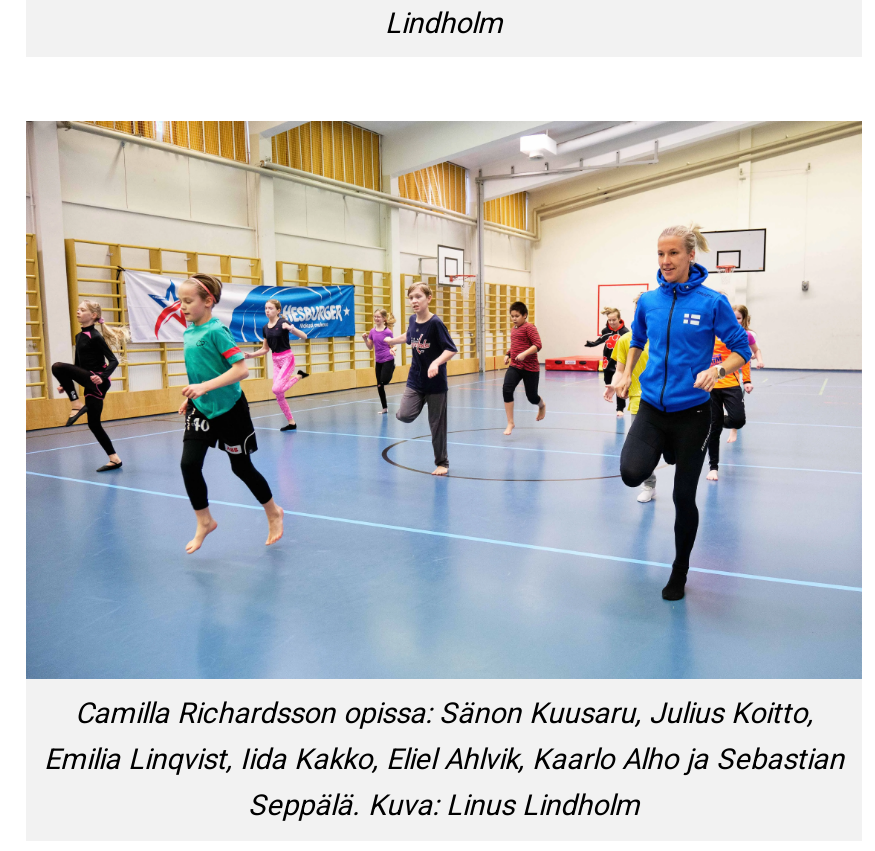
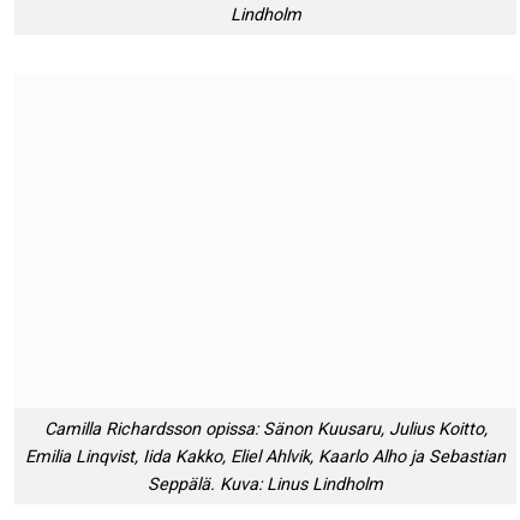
- [image]
